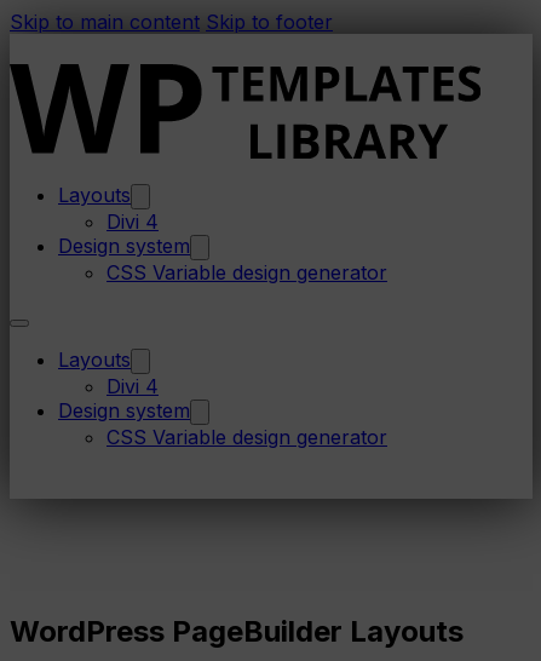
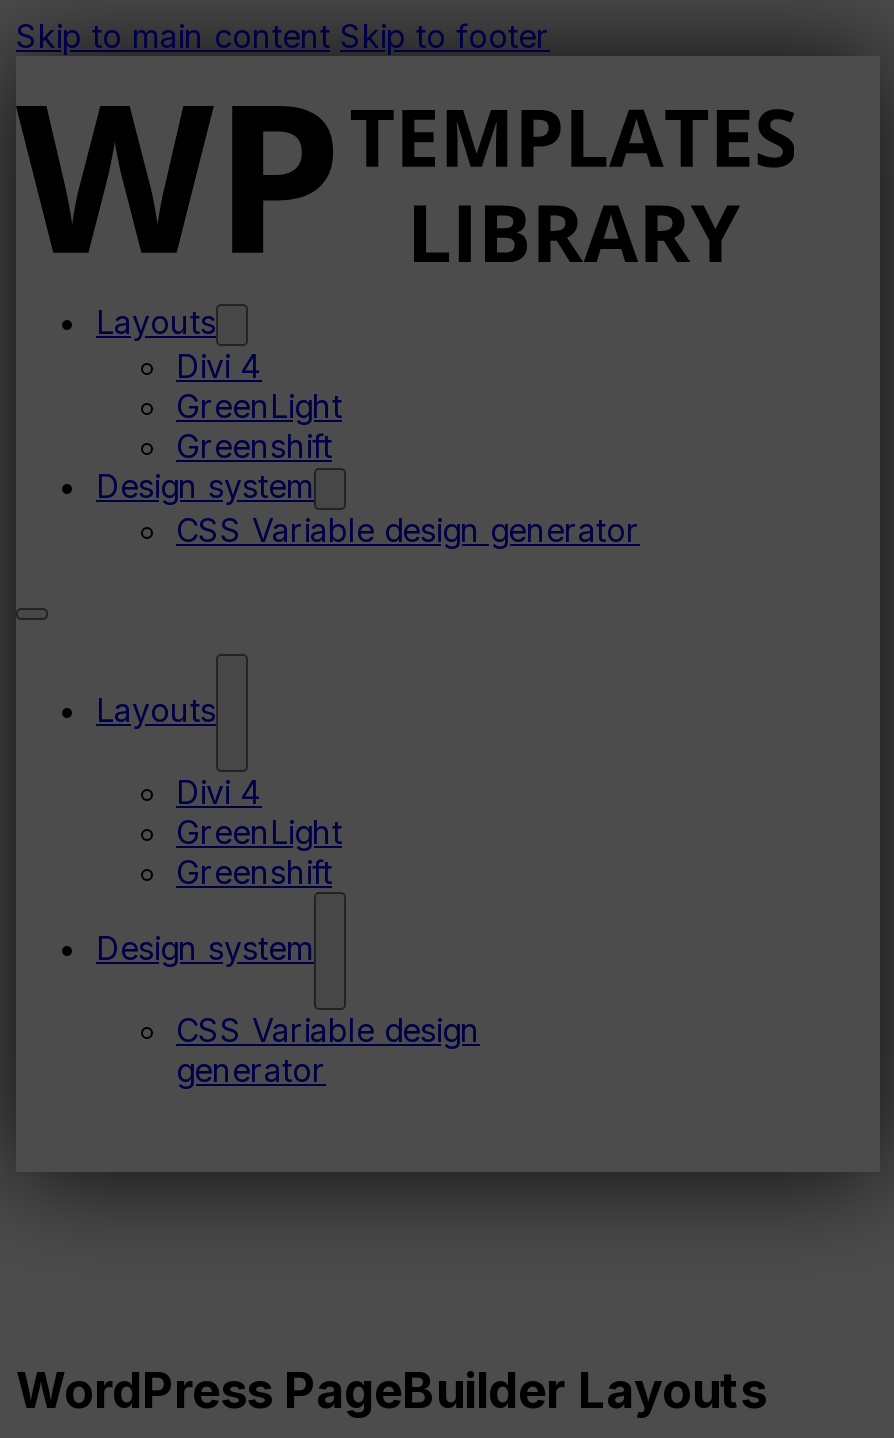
+ GreenLight
+ Greenshift

+ GreenLight
+ Greenshift
